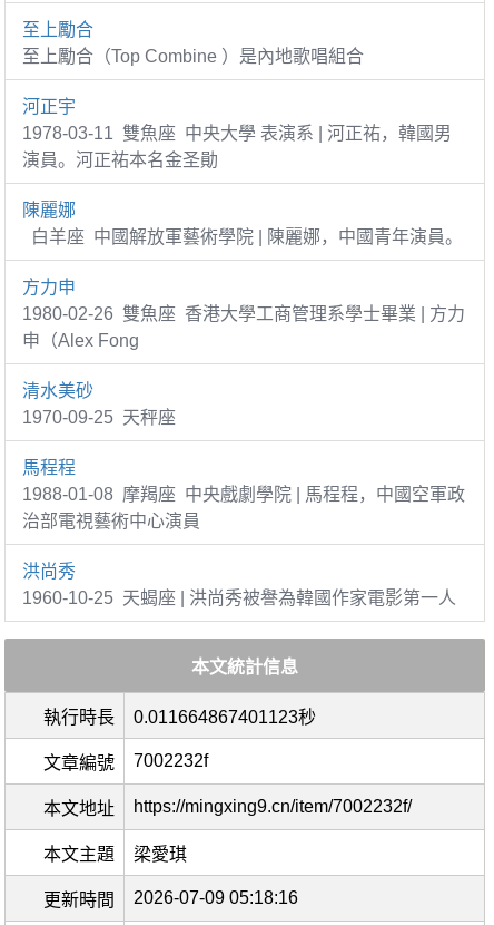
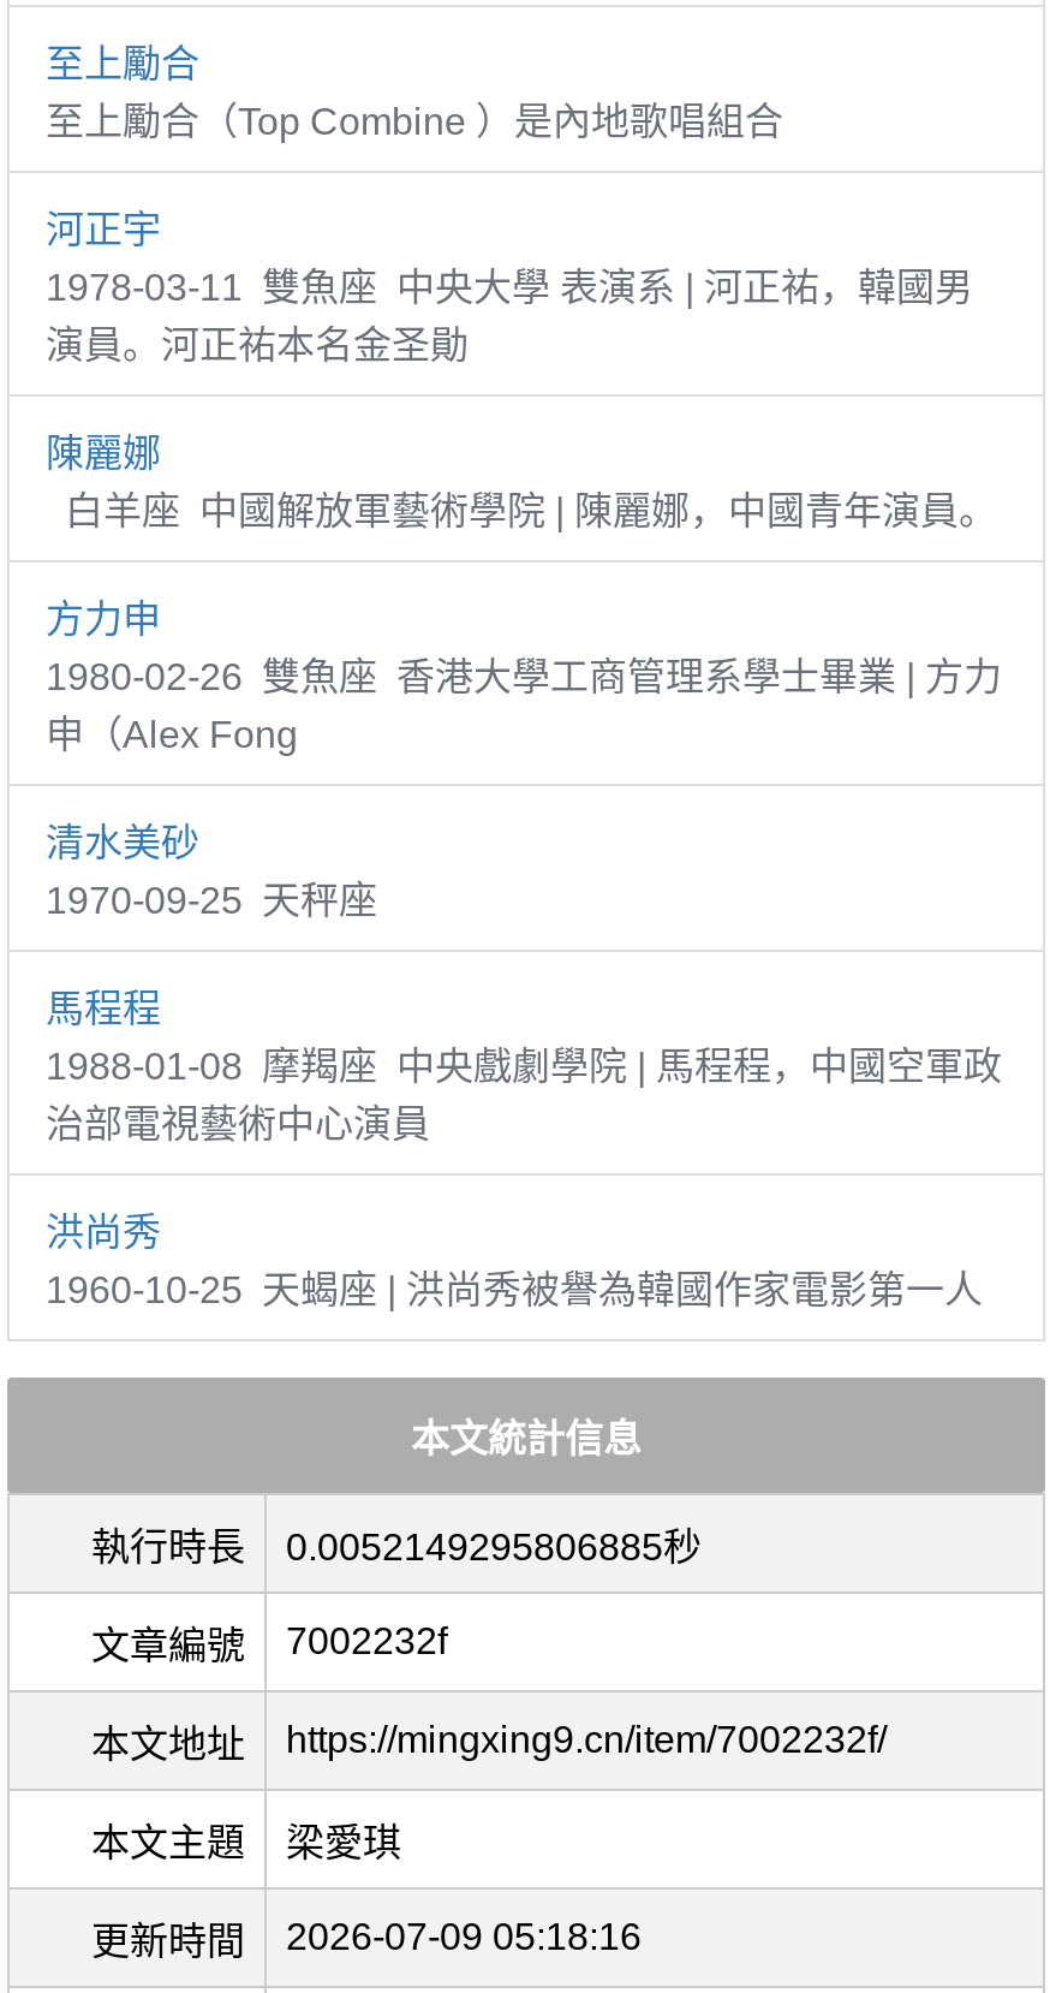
- 執行時長 0.011664867401123秒
+ 執行時長 0.0052149295806885秒
